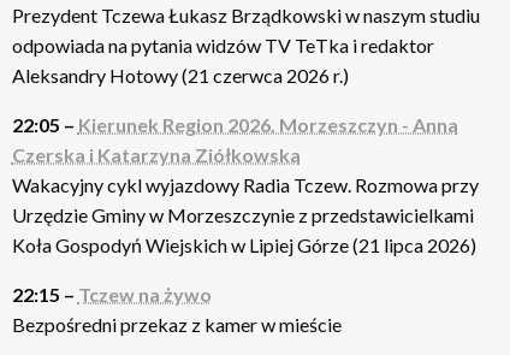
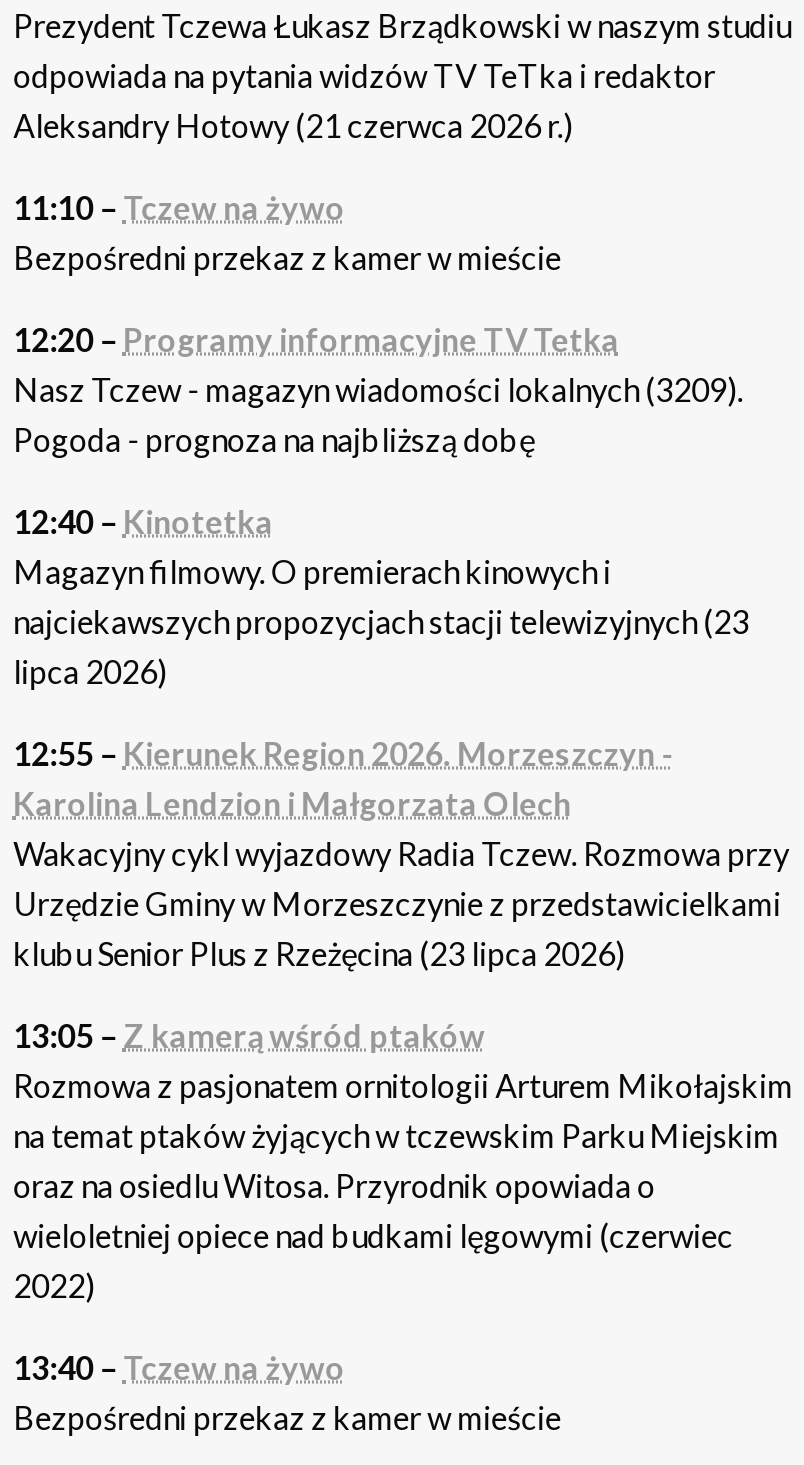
- 22:05 – Kierunek Region 2026. Morzeszczyn - Anna
- Czerska i Katarzyna Ziółkowska
+ 11:10 – Tczew na żywo
+ Bezpośredni przekaz z kamer w mieście
+ 12:20 – Programy informacyjne TV Tetka
+ Nasz Tczew - magazyn wiadomości lokalnych (3209).
+ Pogoda - prognoza na najbliższą dobę
+ 12:40 – Kinotetka
+ Magazyn filmowy. O premierach kinowych i
+ najciekawszych propozycjach stacji telewizyjnych (23
+ lipca 2026)
+ 12:55 – Kierunek Region 2026. Morzeszczyn -
+ Karolina Lendzion i Małgorzata Olech

- Koła Gospodyń Wiejskich w Lipiej Górze (21 lipca 2026)
- 22:15 – Tczew na żywo
+ klubu Senior Plus z Rzeżęcina (23 lipca 2026)
+ 13:05 – Z kamerą wśród ptaków
+ Rozmowa z pasjonatem ornitologii Arturem Mikołajskim
+ na temat ptaków żyjących w tczewskim Parku Miejskim
+ oraz na osiedlu Witosa. Przyrodnik opowiada o
+ wieloletniej opiece nad budkami lęgowymi (czerwiec
+ 2022)
+ 13:40 – Tczew na żywo
